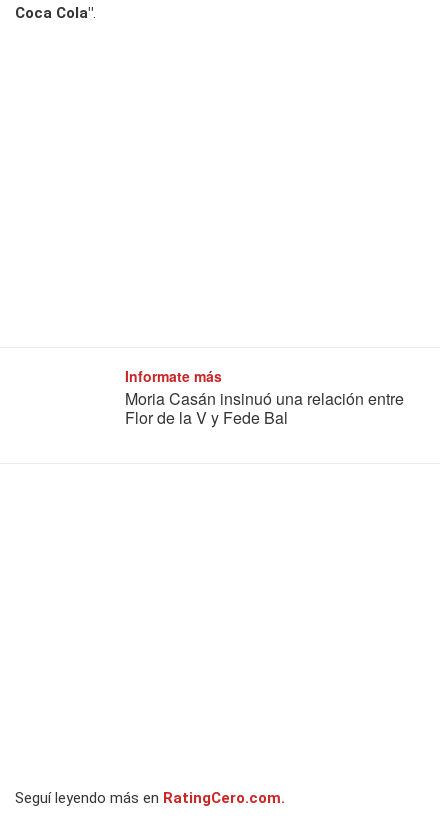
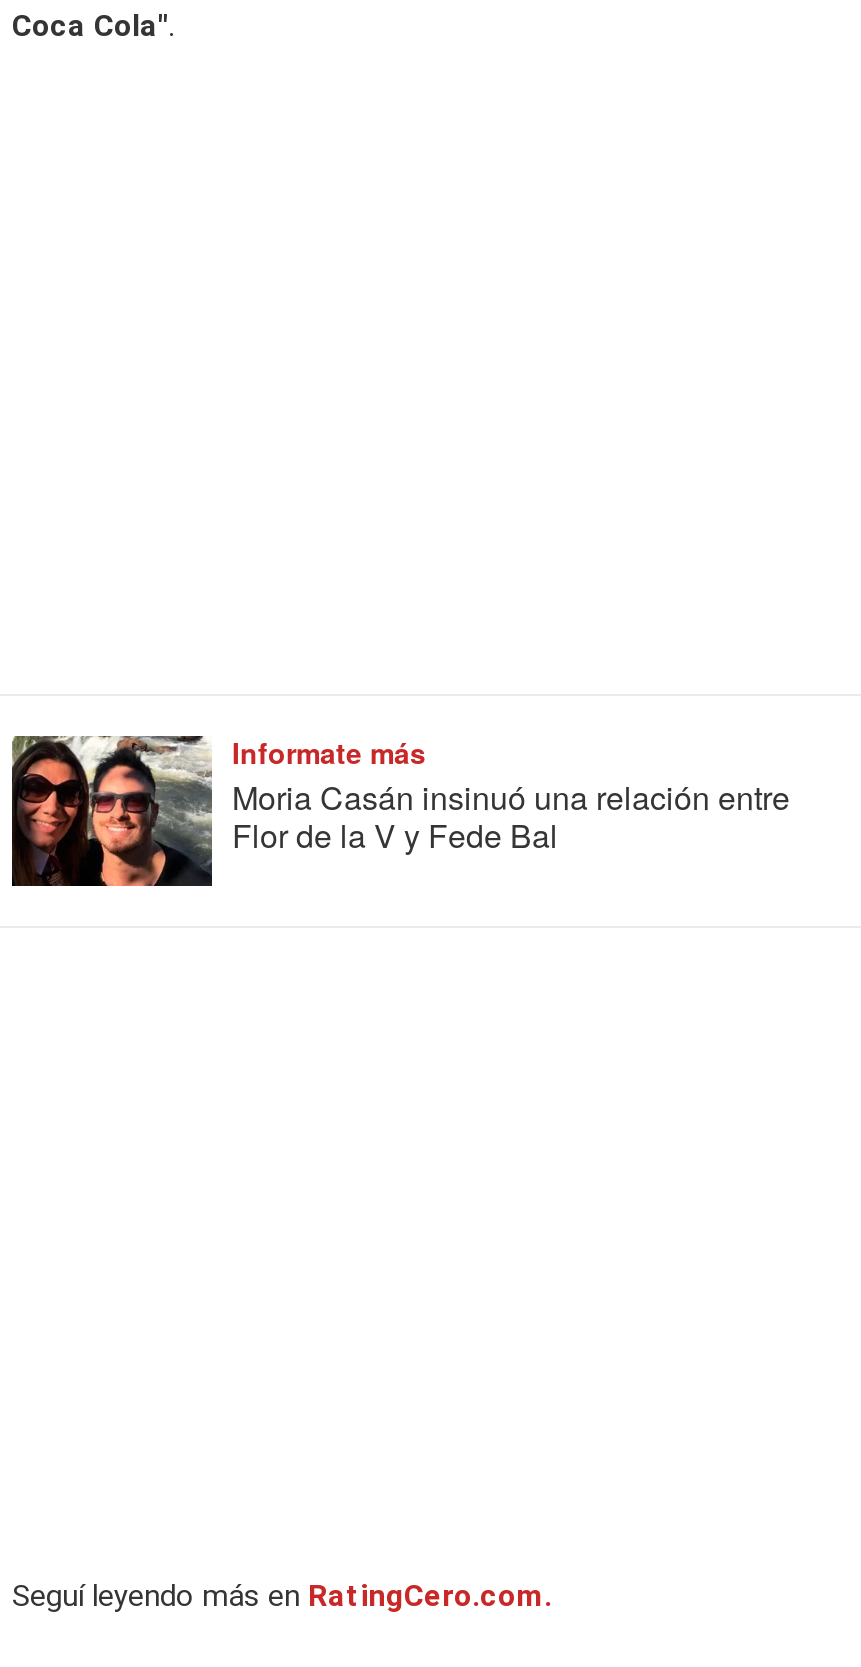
+ [image]
